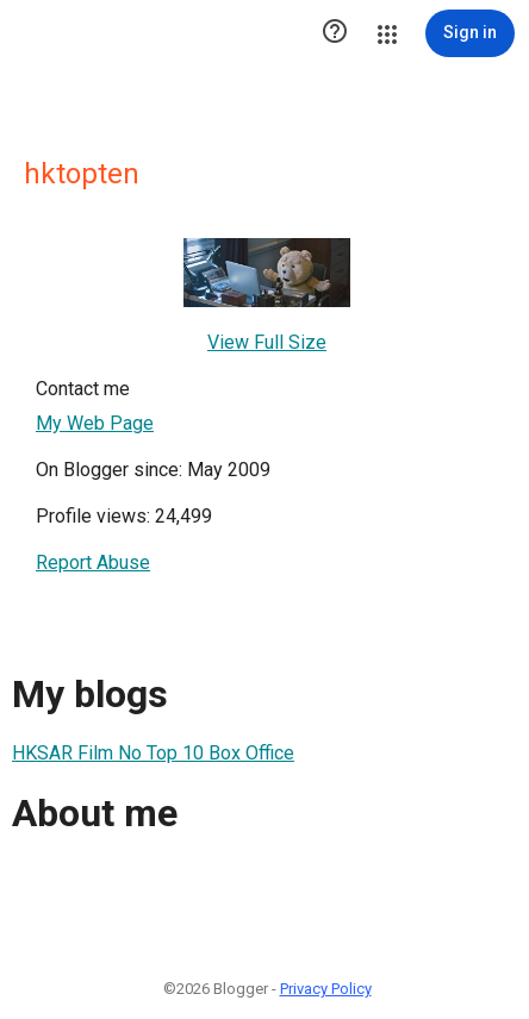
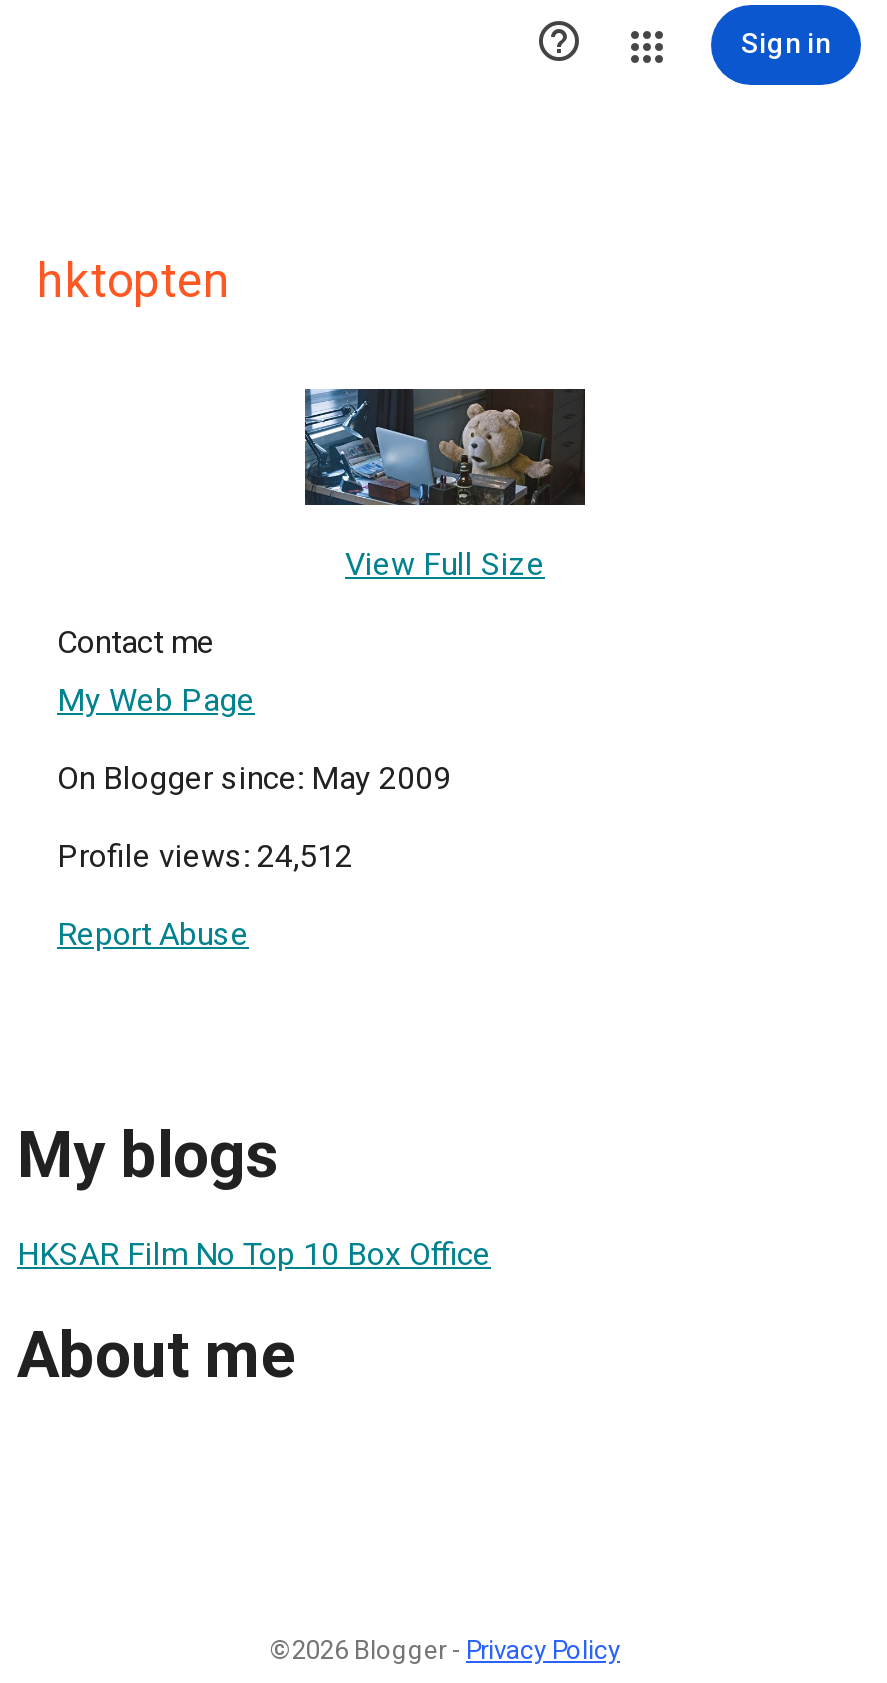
- Profile views: 24,499
+ Profile views: 24,512
